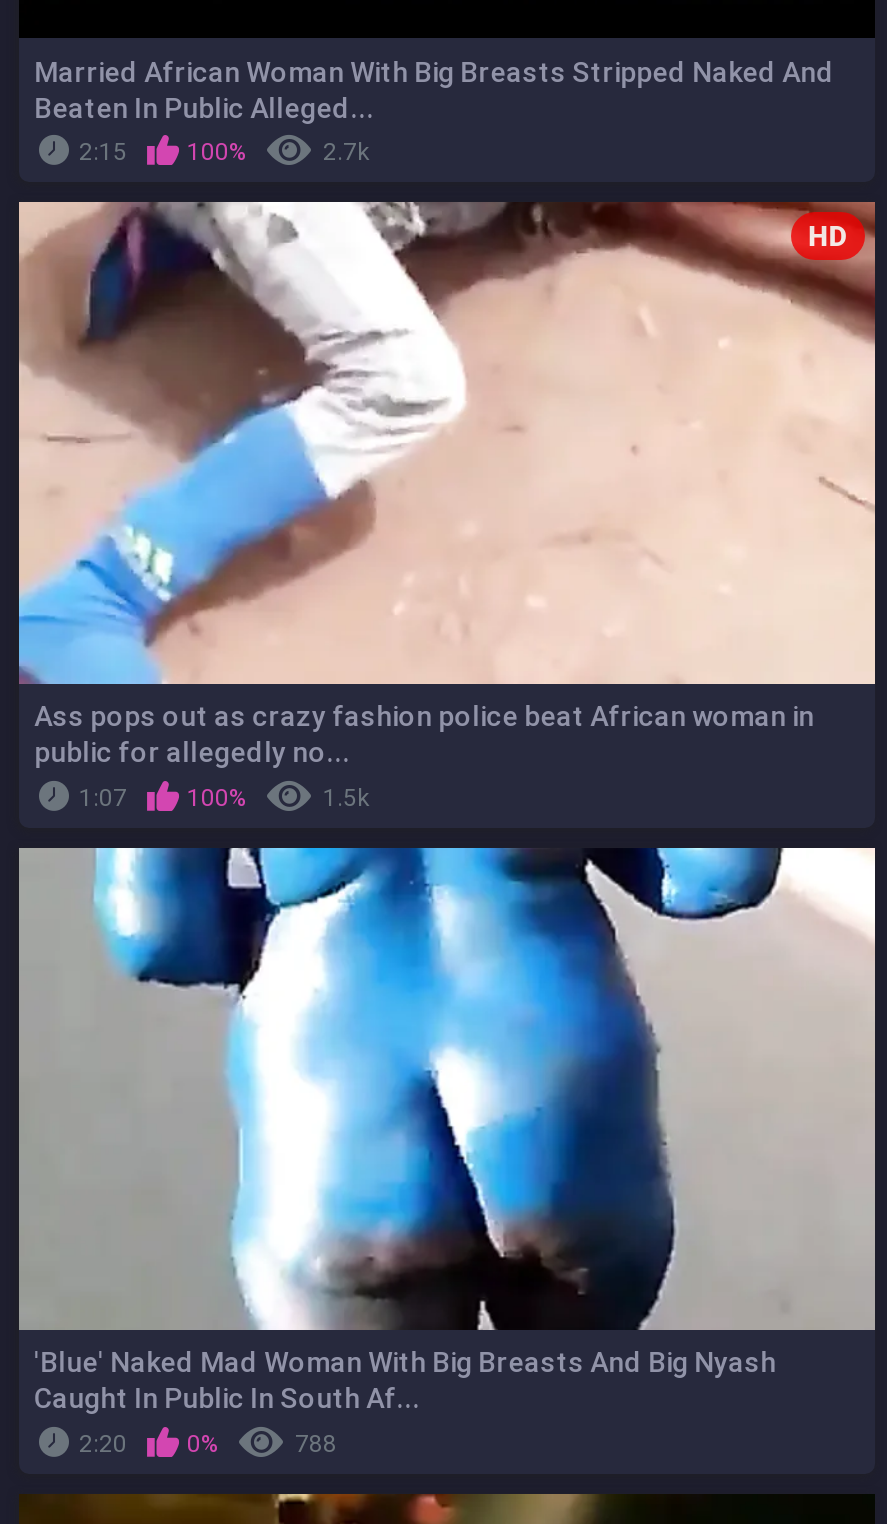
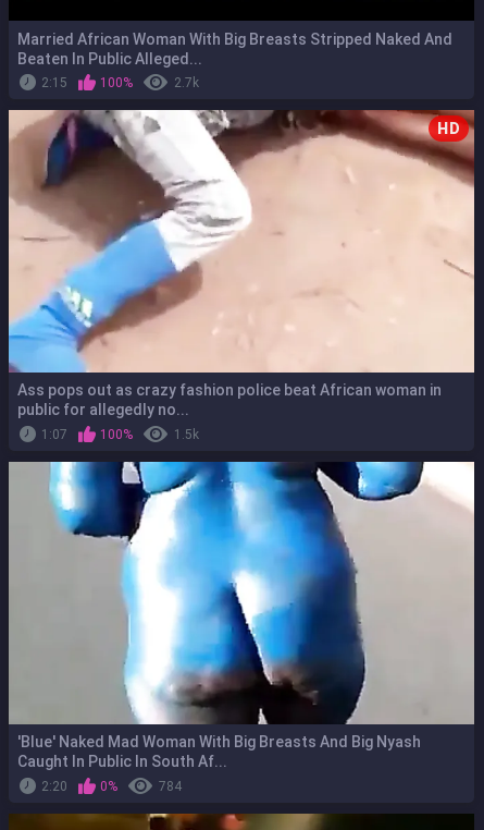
- 788
+ 784
